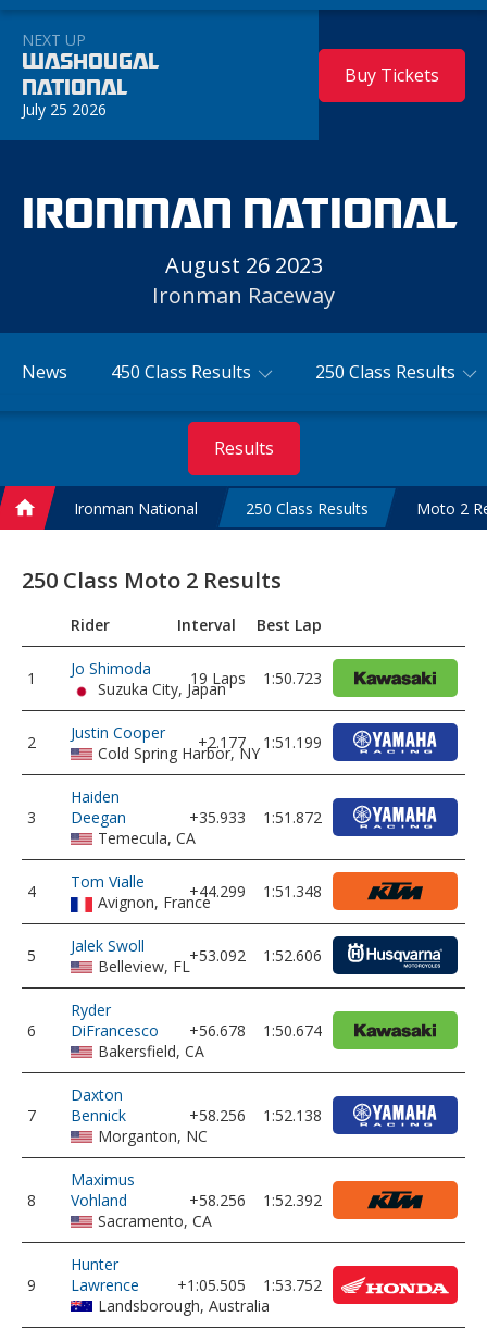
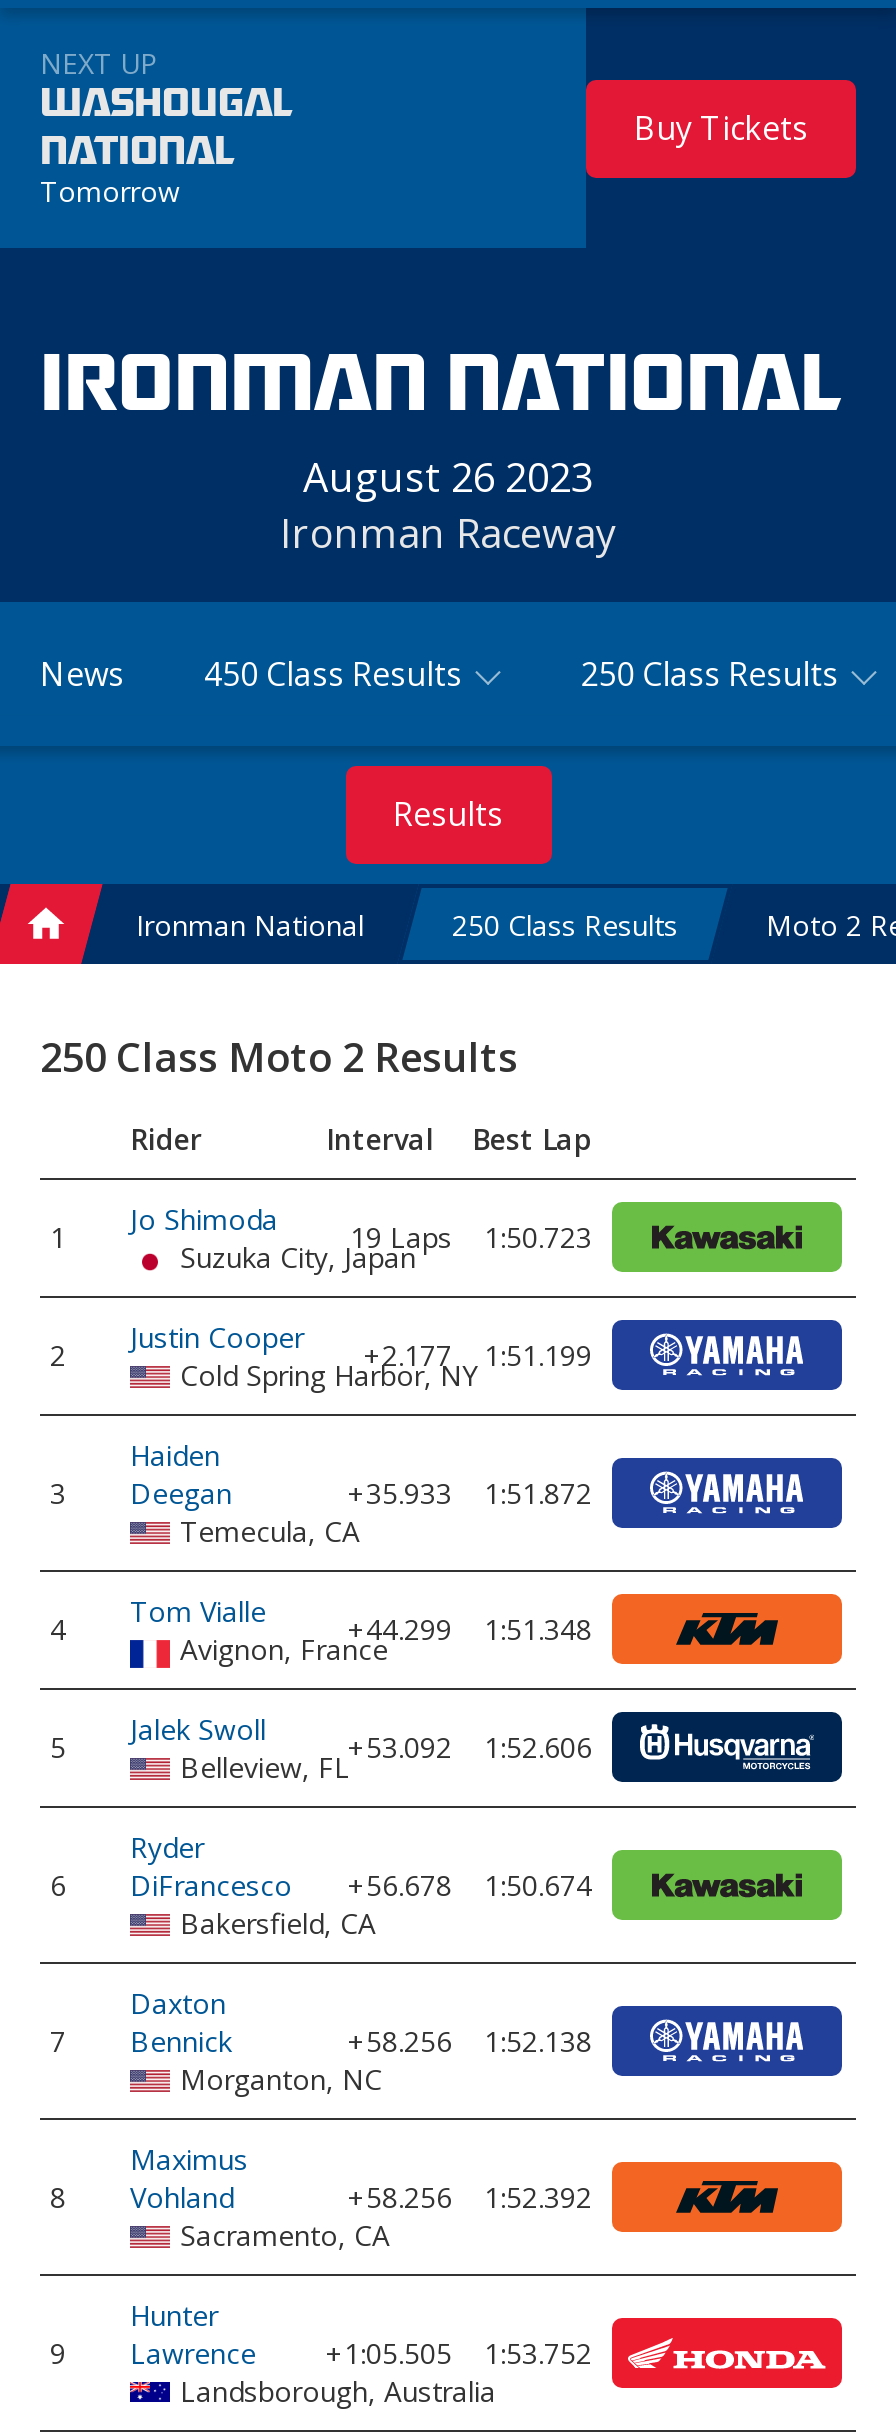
- July 25 2026
+ Tomorrow
